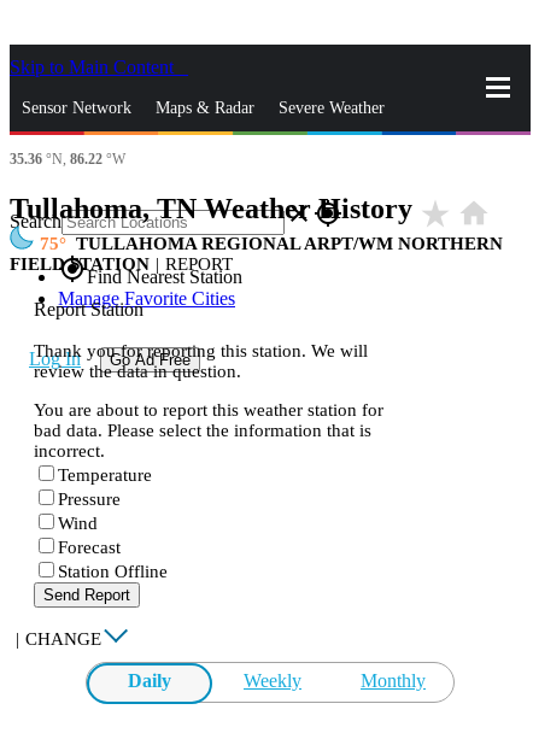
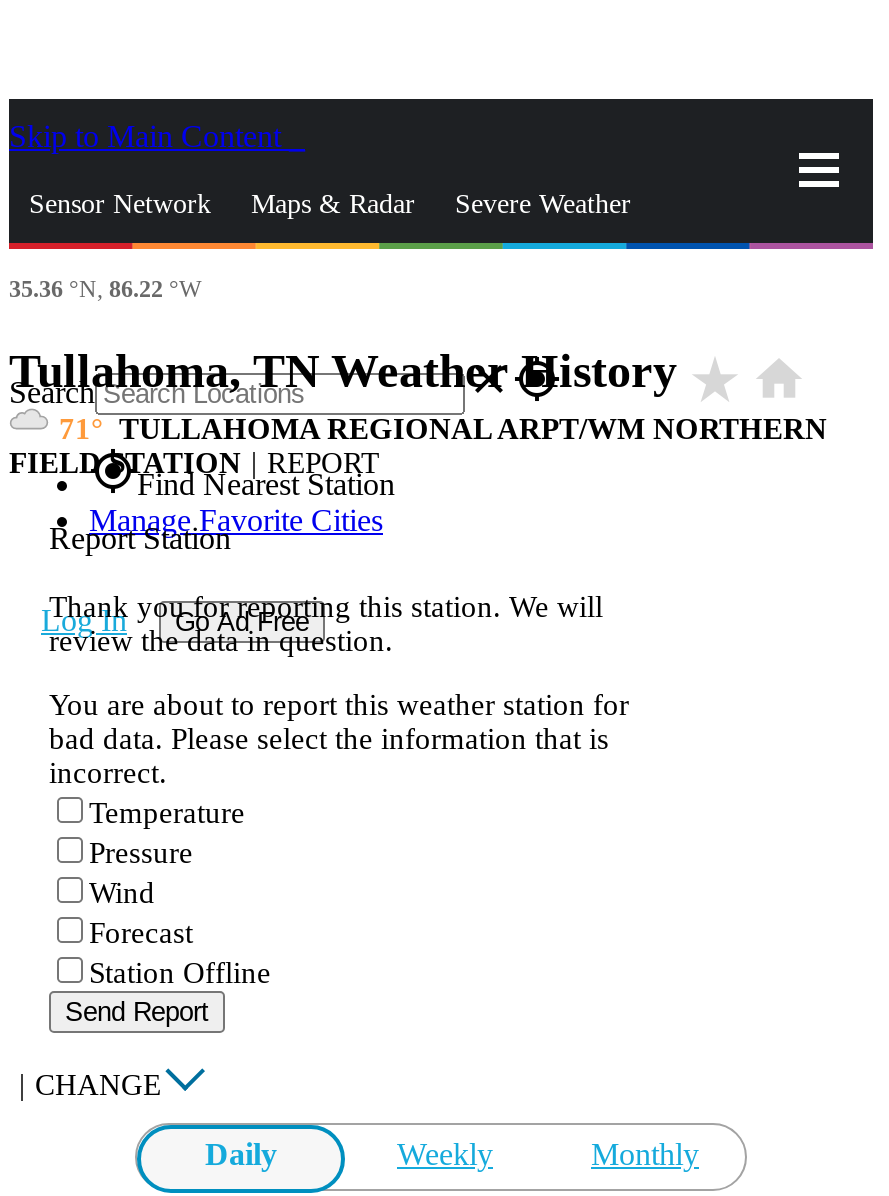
- 75 TULLAHOMA REGIONAL ARPT/WM NORTHERN
+ 71 TULLAHOMA REGIONAL ARPT/WM NORTHERN
